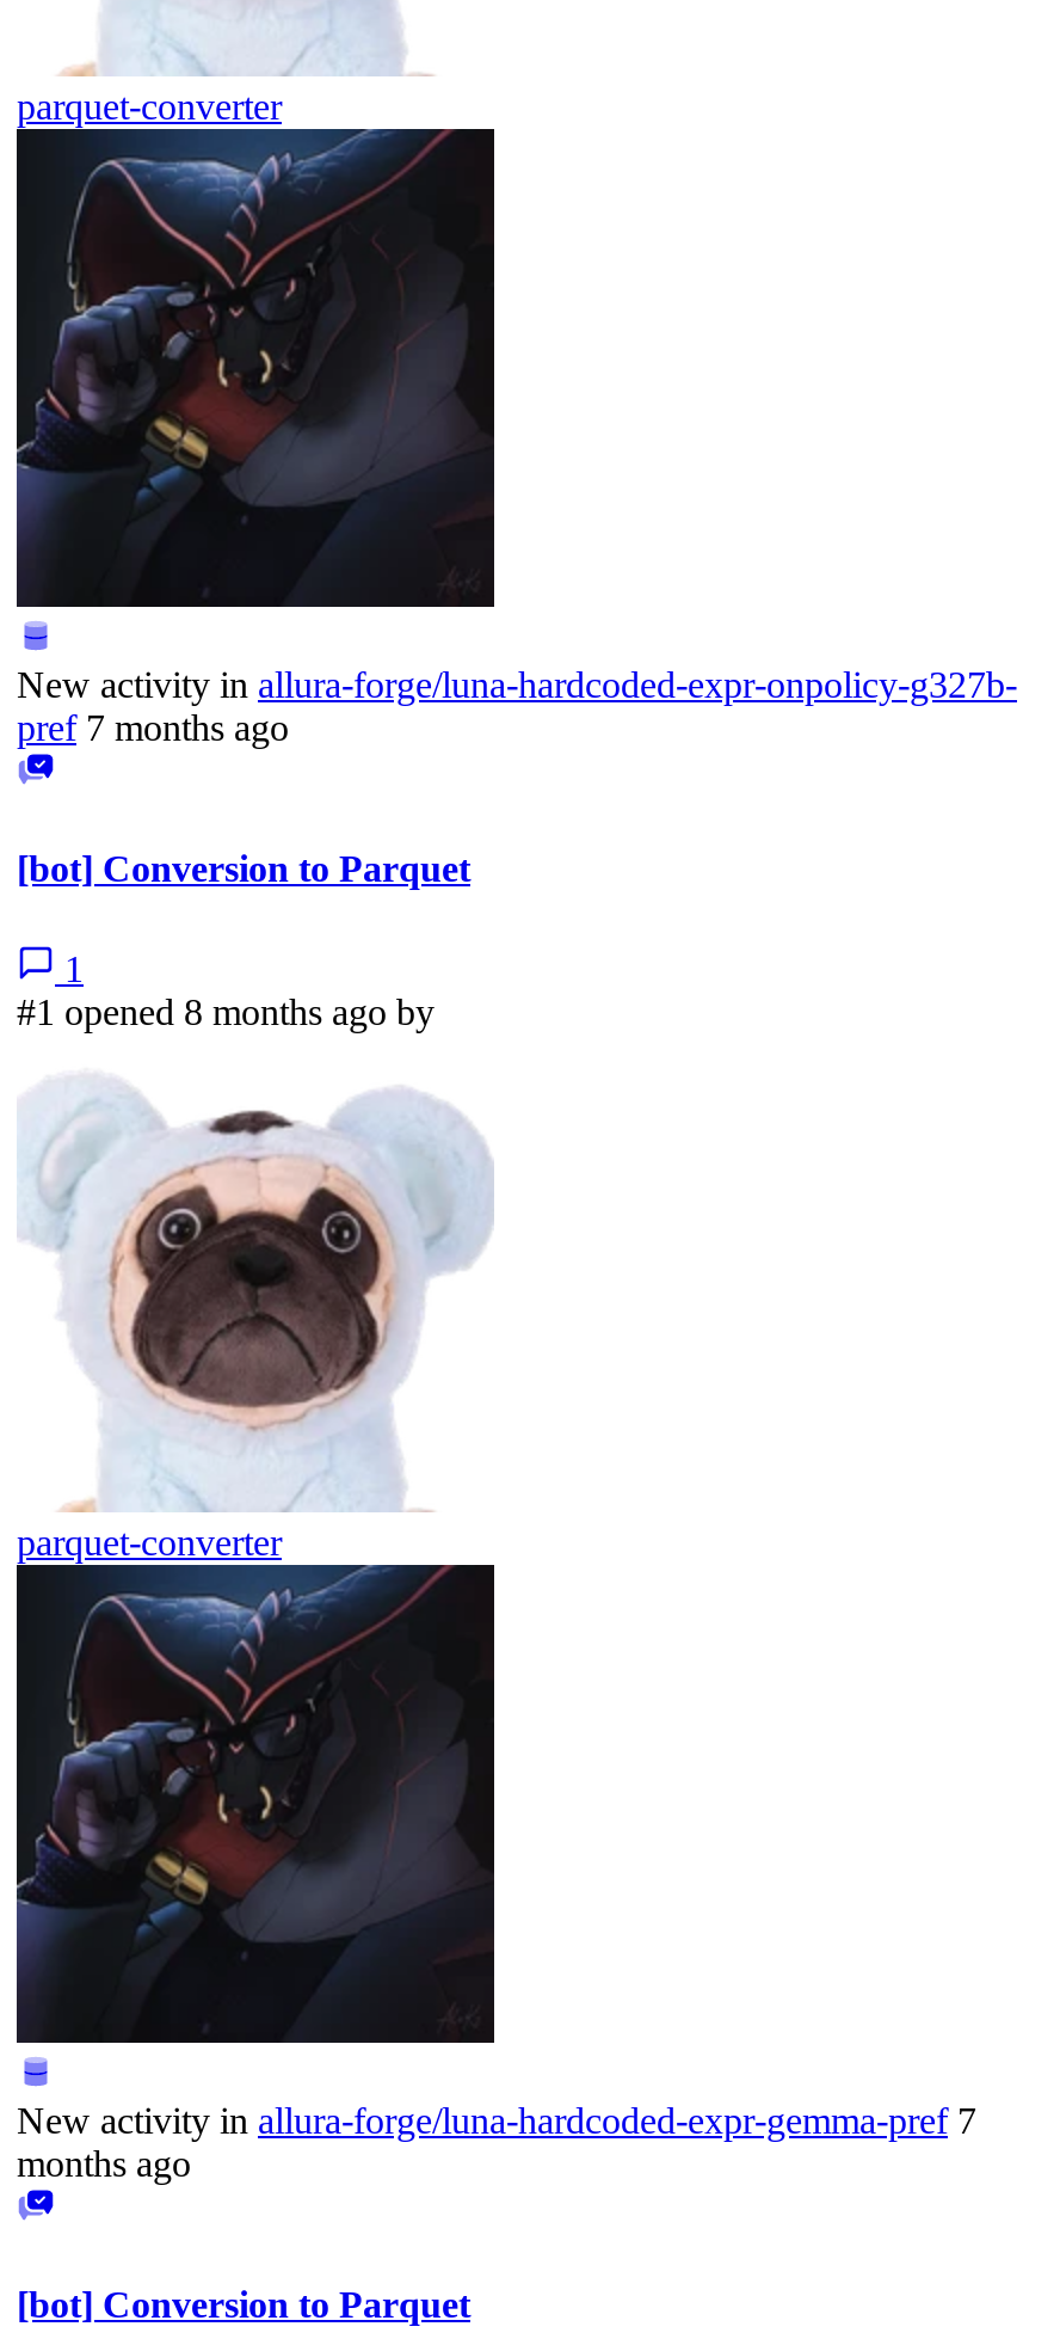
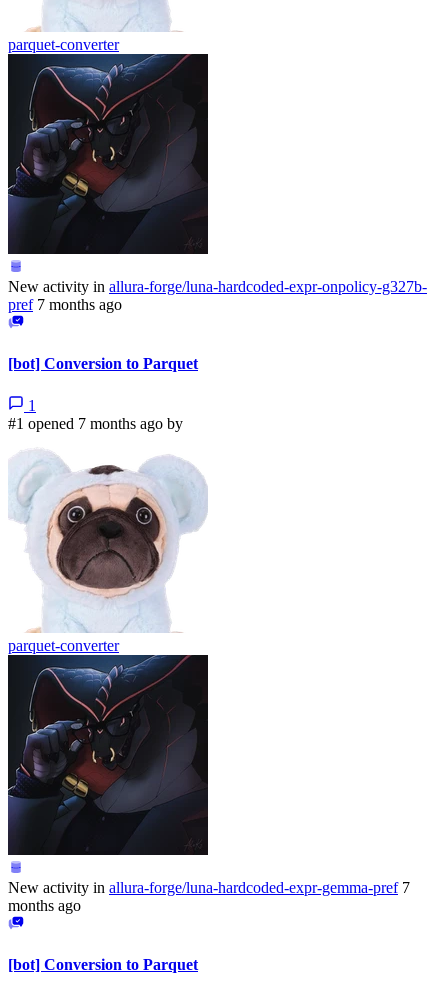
- #1 opened 8 months ago by
+ #1 opened 7 months ago by
